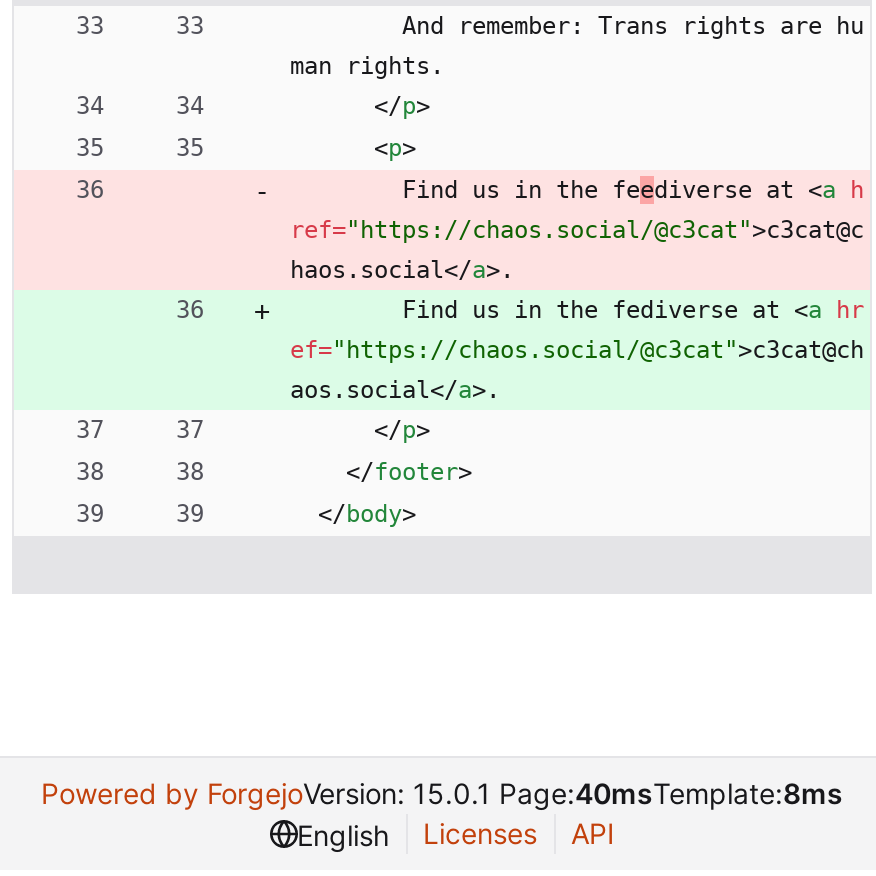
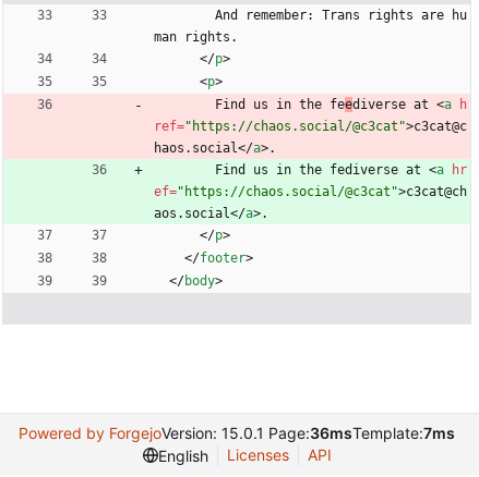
- Powered by ForgejoVersion: 15.0.1 Page:40msTemplate:8ms
+ Powered by ForgejoVersion: 15.0.1 Page:36msTemplate:7ms
